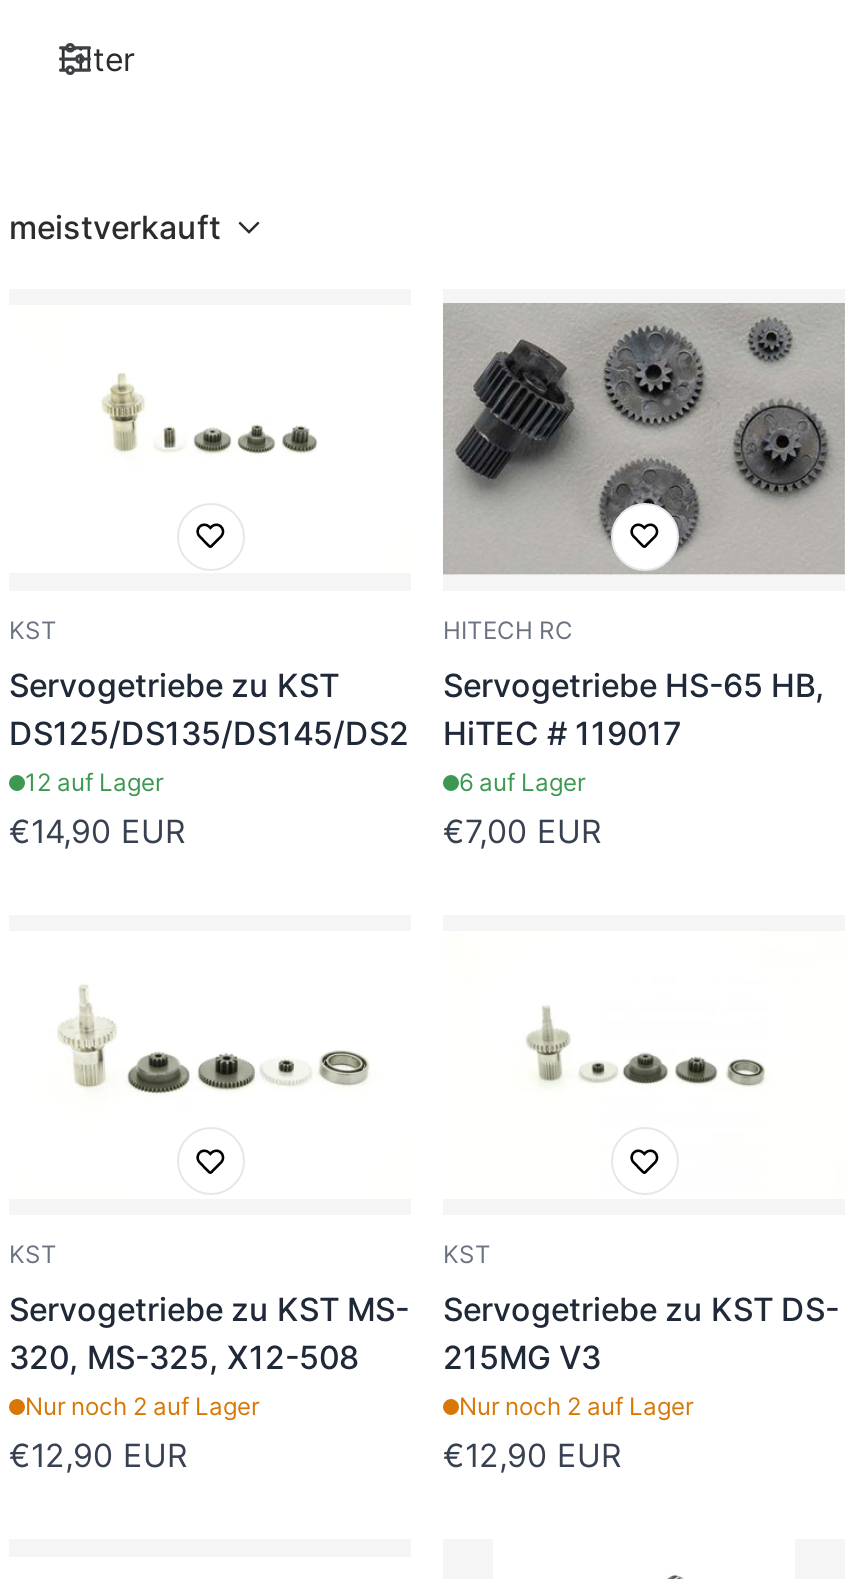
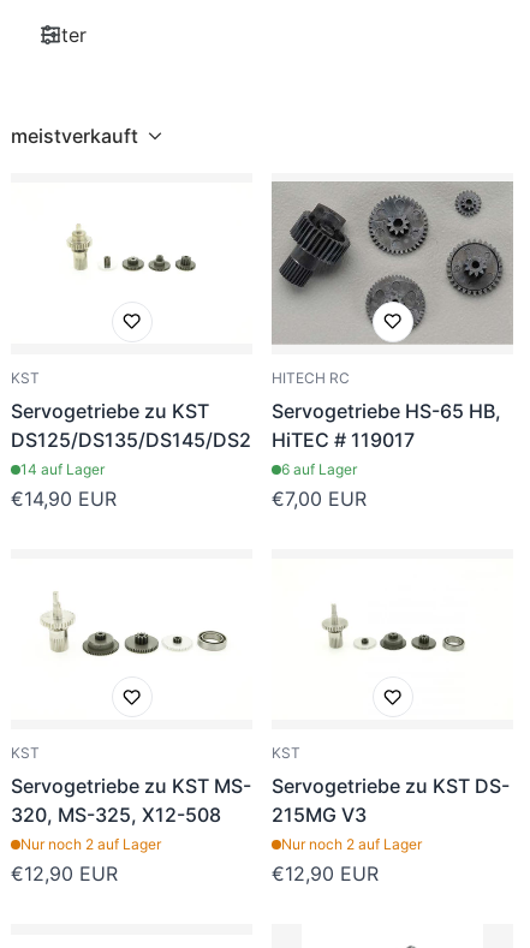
- 12 auf Lager
+ 14 auf Lager
